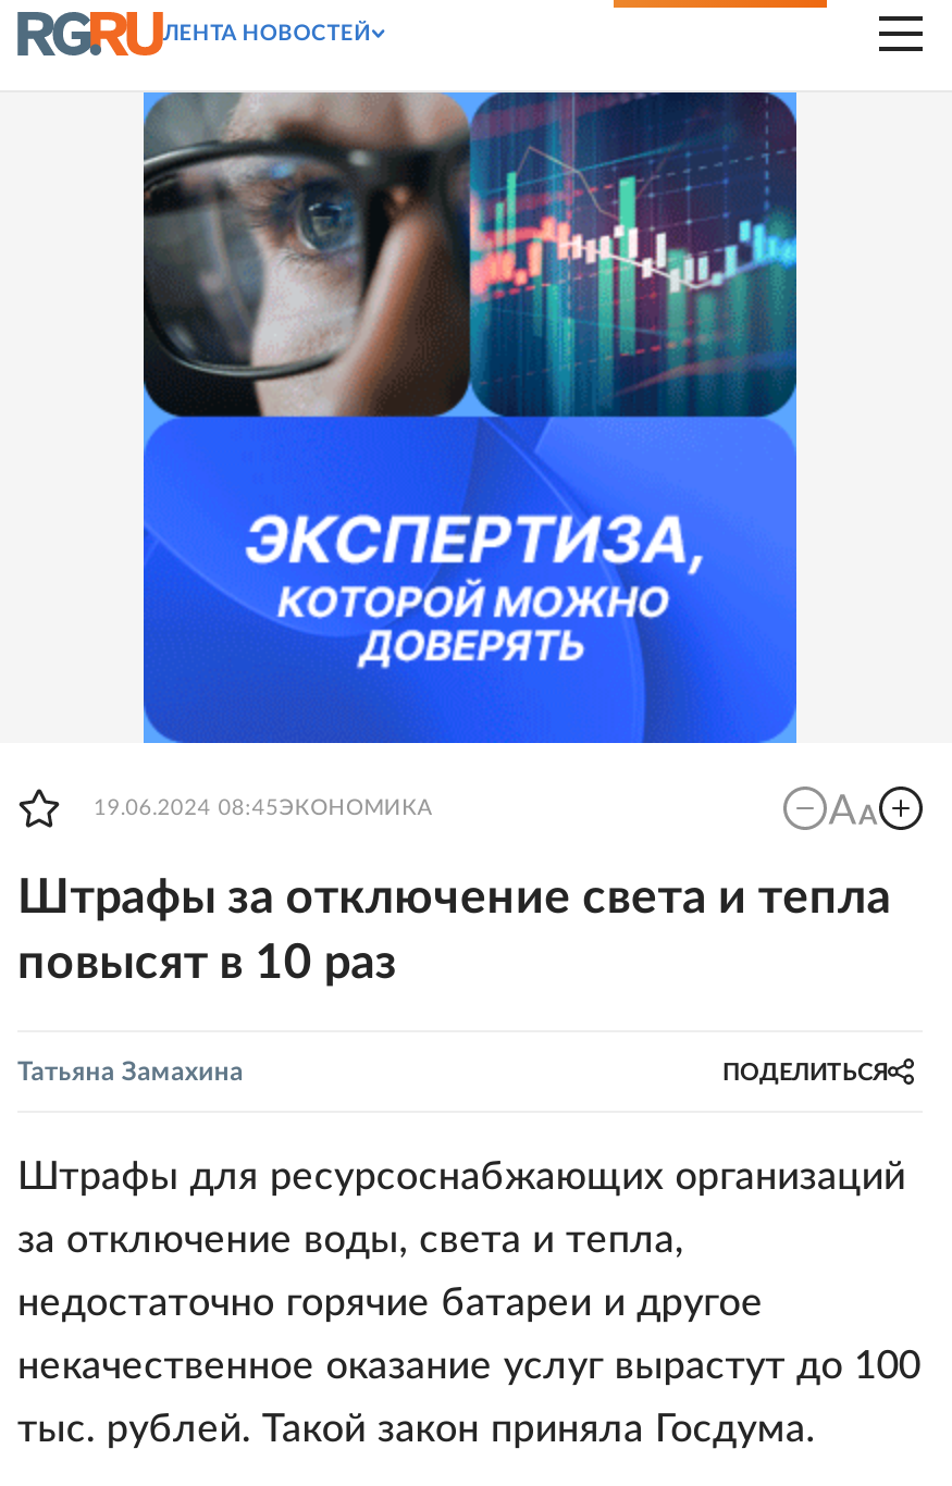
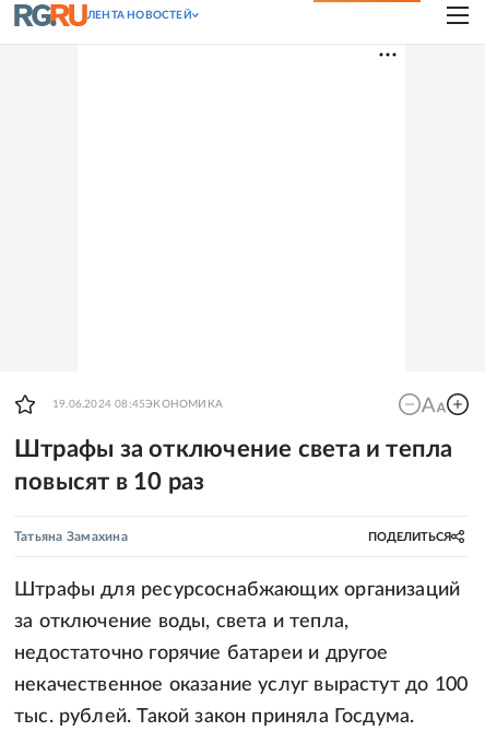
- [image]
